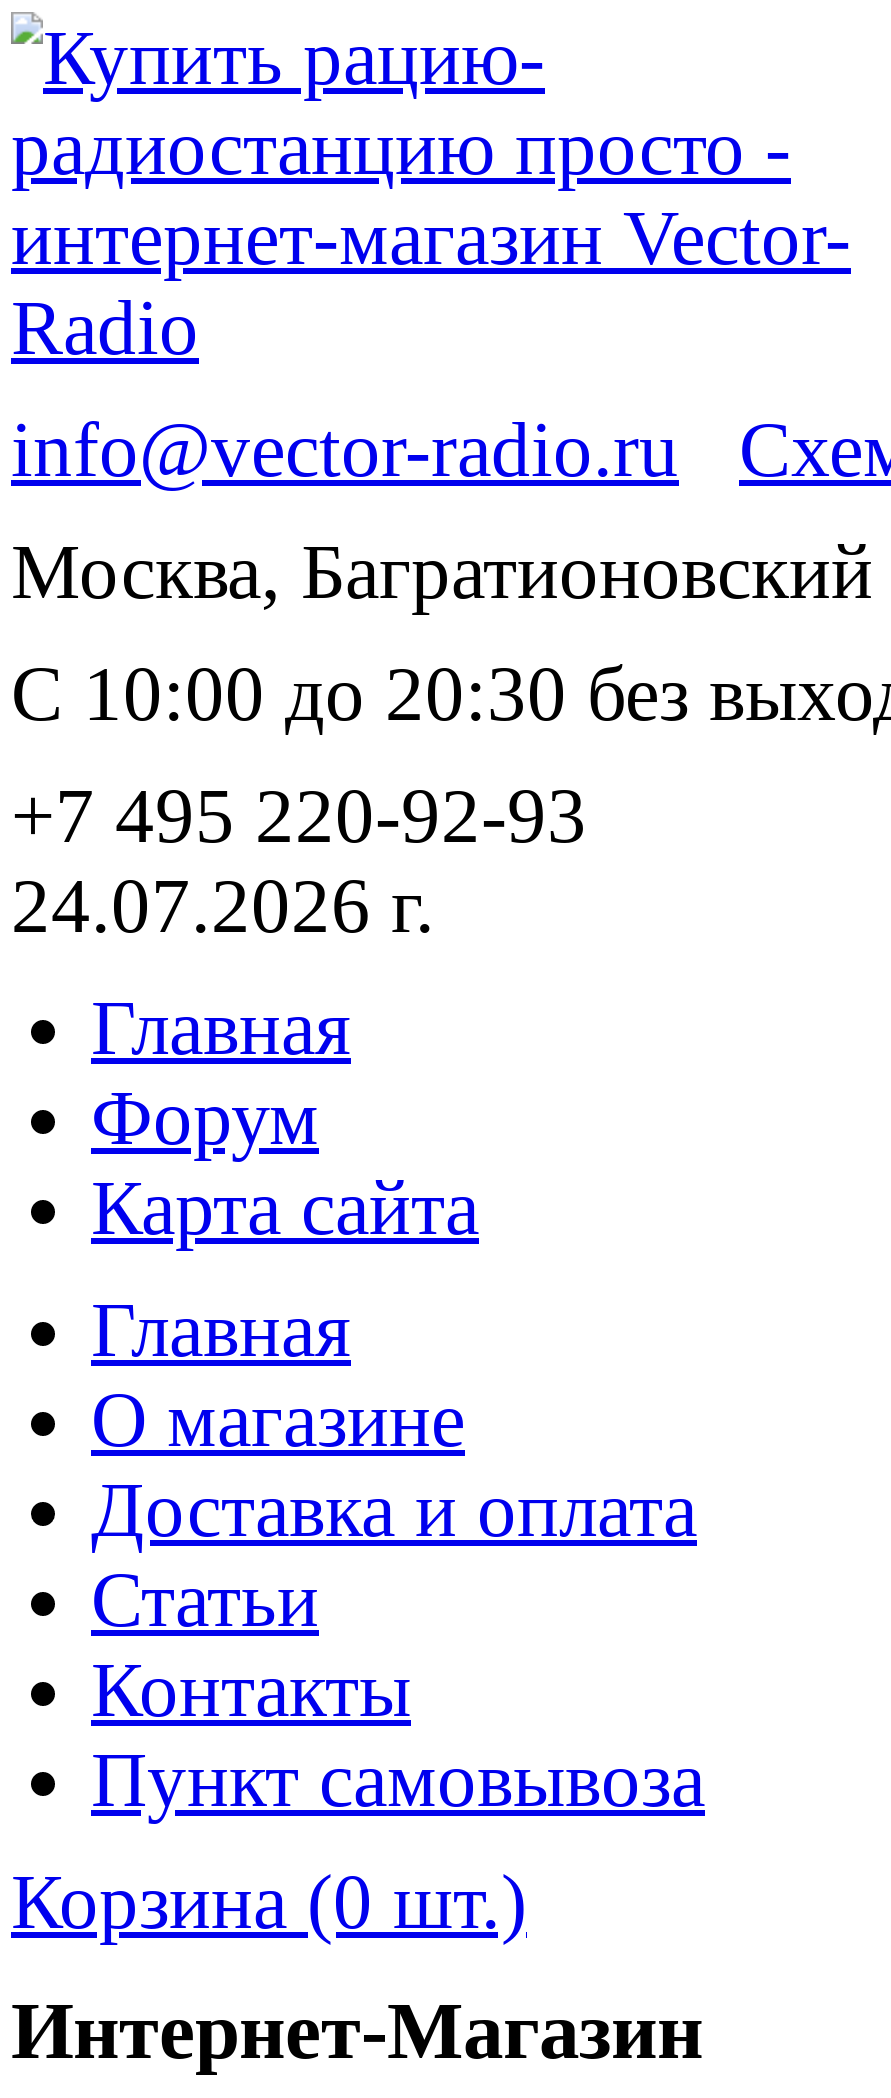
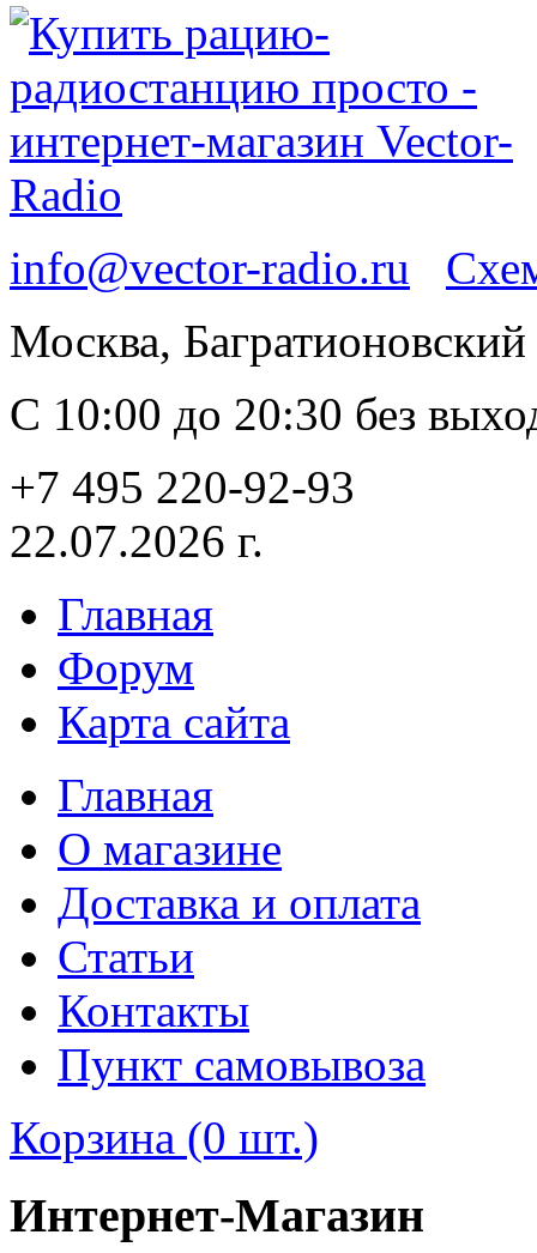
- 24.07.2026 г.
+ 22.07.2026 г.
